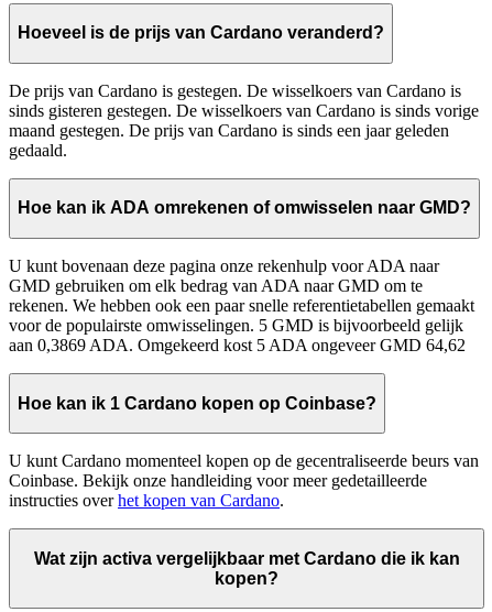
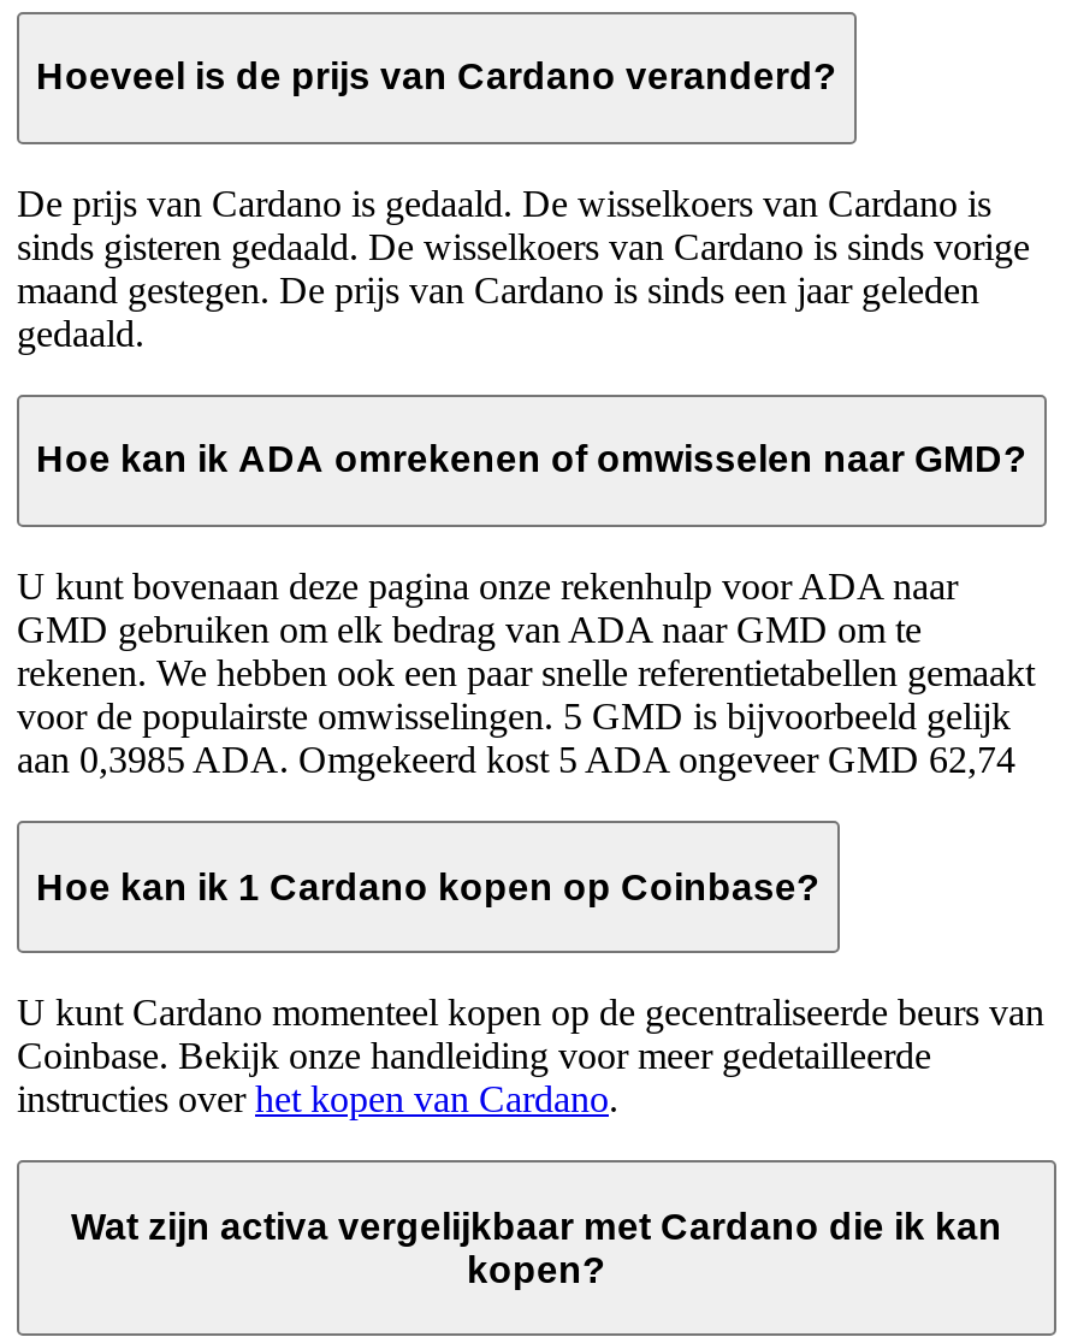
- De prijs van Cardano is gestegen. De wisselkoers van Cardano is
+ De prijs van Cardano is gedaald. De wisselkoers van Cardano is

- sinds gisteren gestegen. De wisselkoers van Cardano is sinds vorige
+ sinds gisteren gedaald. De wisselkoers van Cardano is sinds vorige

- aan 0,3869 ADA. Omgekeerd kost 5 ADA ongeveer GMD 64,62
+ aan 0,3985 ADA. Omgekeerd kost 5 ADA ongeveer GMD 62,74
